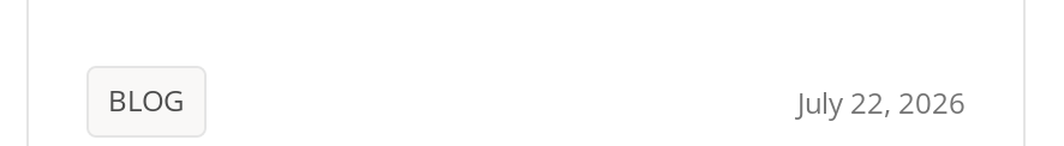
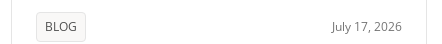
- July 22, 2026
+ July 17, 2026
